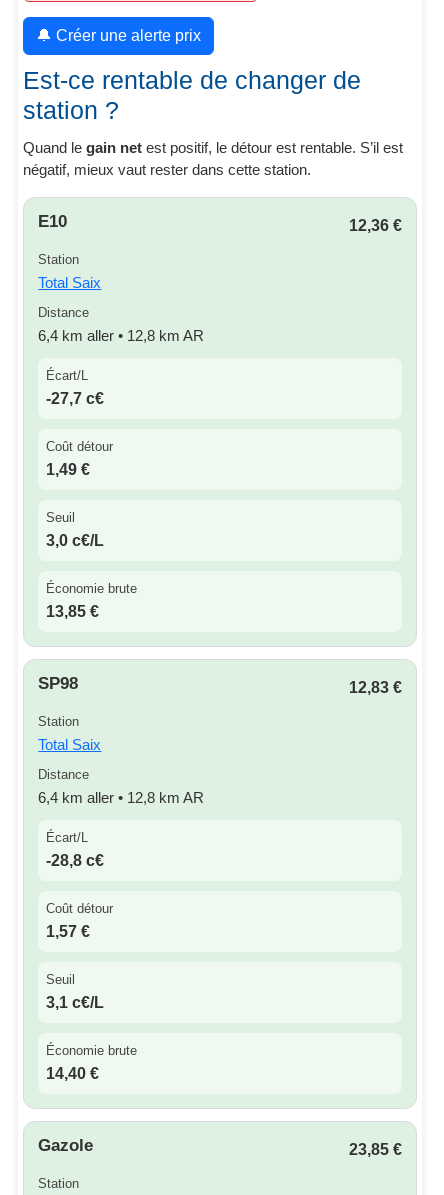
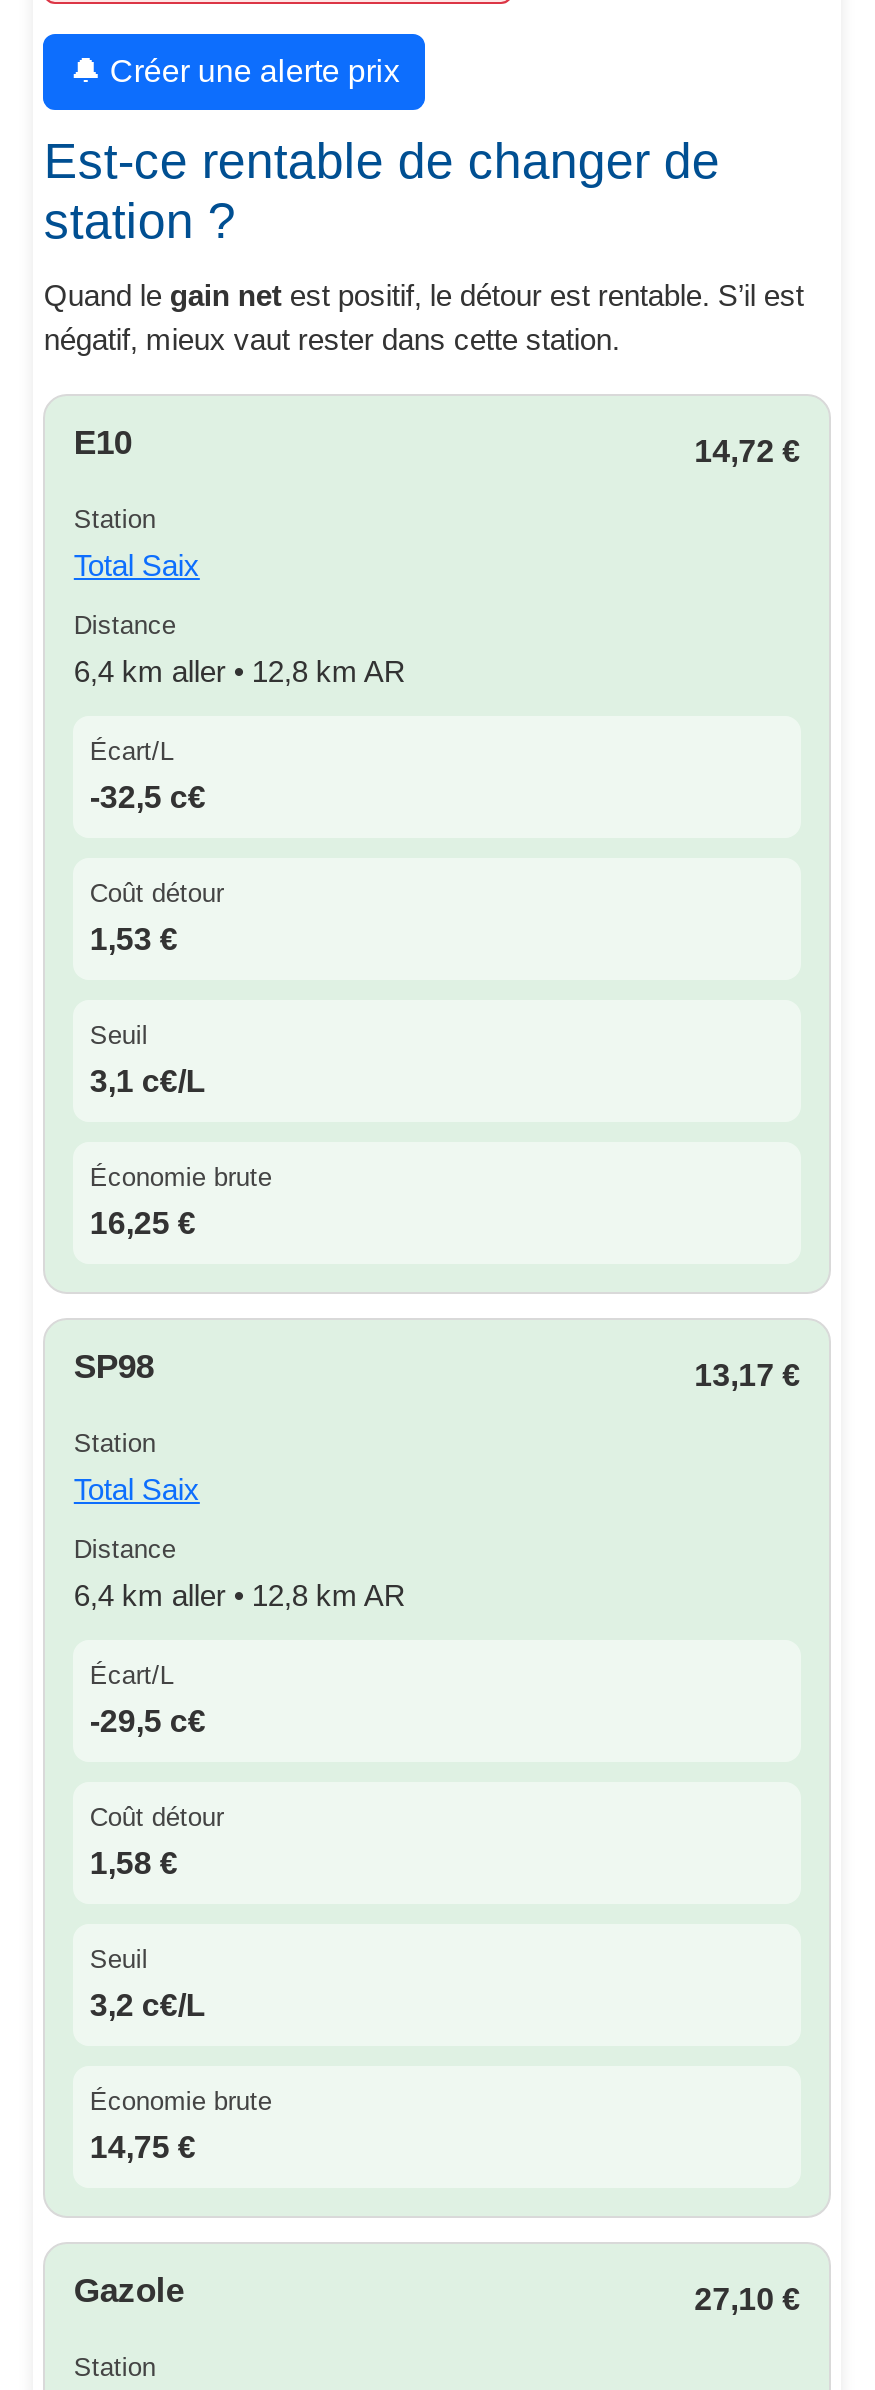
- 12,36 €
+ 14,72 €

- -27,7 c€
+ -32,5 c€

- 1,49 €
+ 1,53 €

- 3,0 c€/L
+ 3,1 c€/L

- 13,85 €
+ 16,25 €

- 12,83 €
+ 13,17 €

- -28,8 c€
+ -29,5 c€

- 1,57 €
+ 1,58 €

- 3,1 c€/L
+ 3,2 c€/L

- 14,40 €
+ 14,75 €

- 23,85 €
+ 27,10 €
